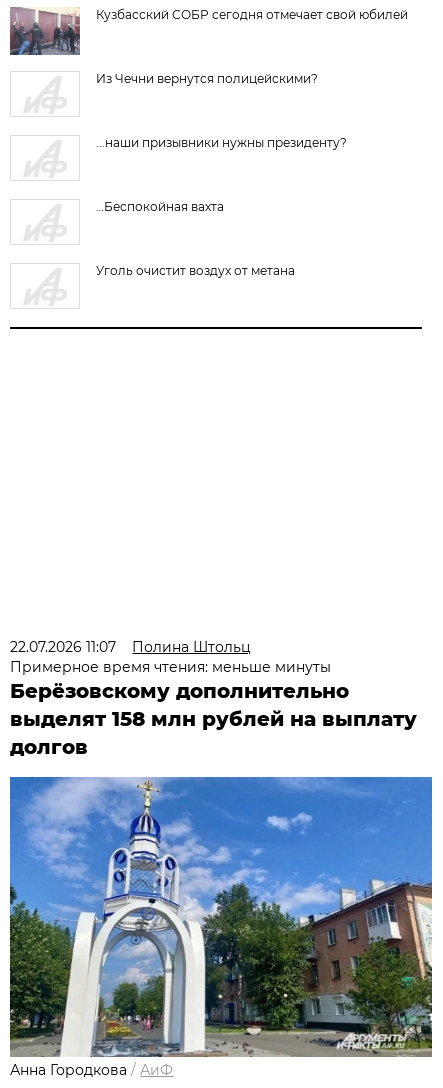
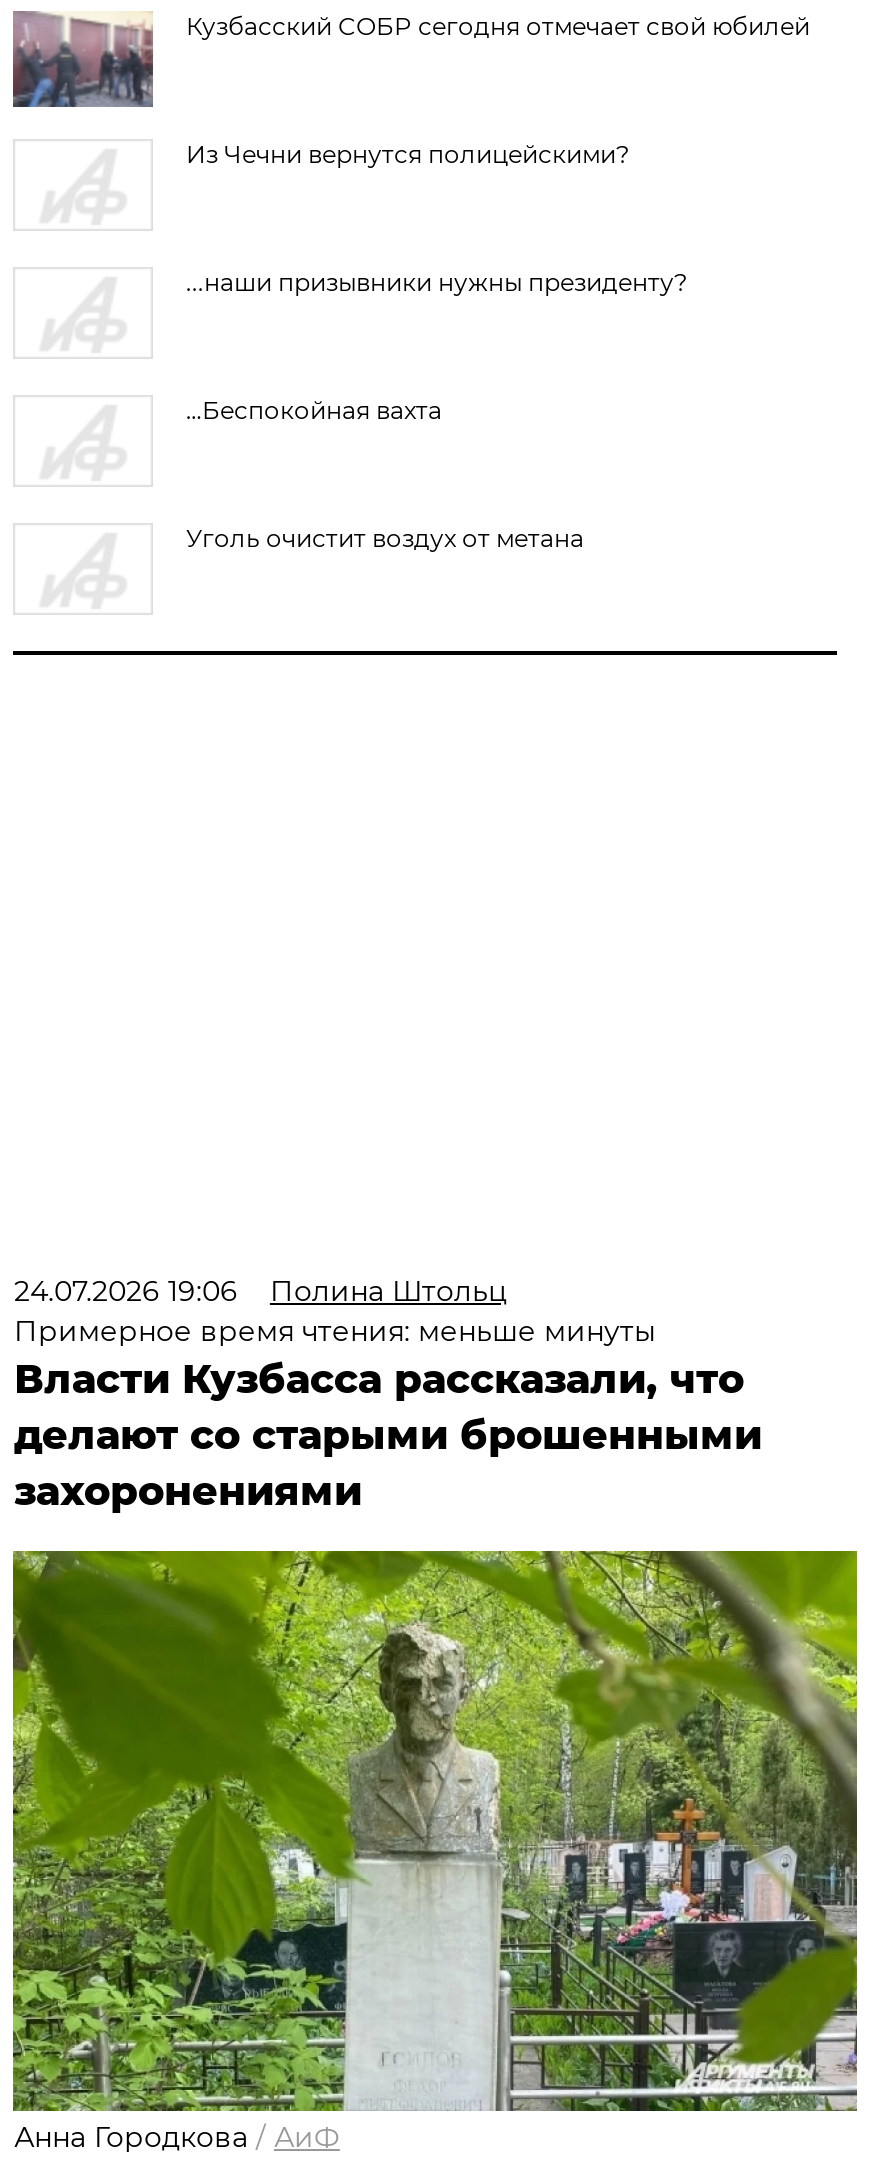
- 22.07.2026 11:07 Полина Штольц
+ 24.07.2026 19:06 Полина Штольц

- Берёзовскому дополнительно
- выделят 158 млн рублей на выплату
- долгов
+ Власти Кузбасса рассказали, что
+ делают со старыми брошенными
+ захоронениями

- [image]
+ [image]
